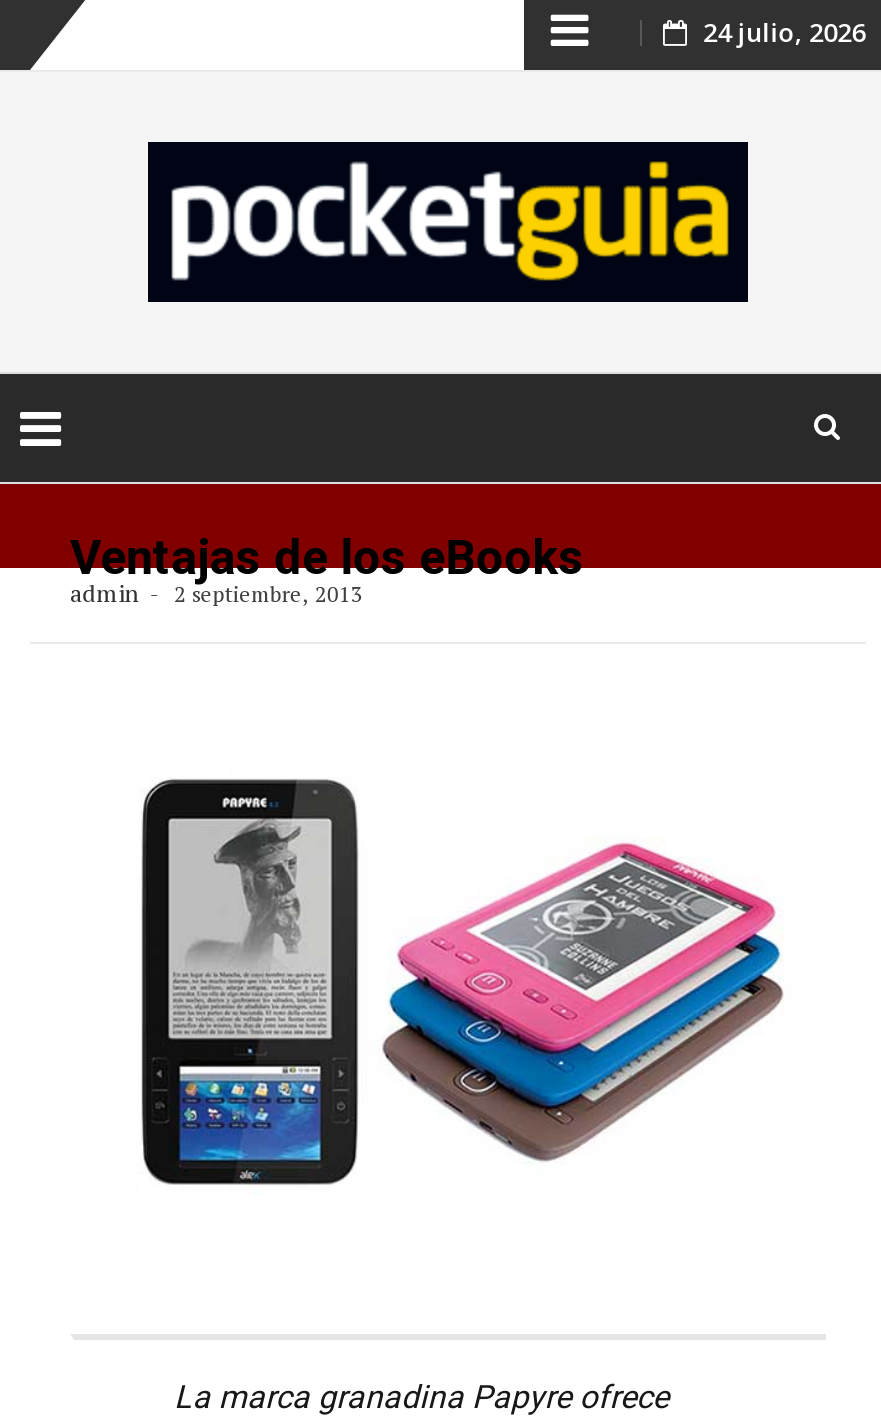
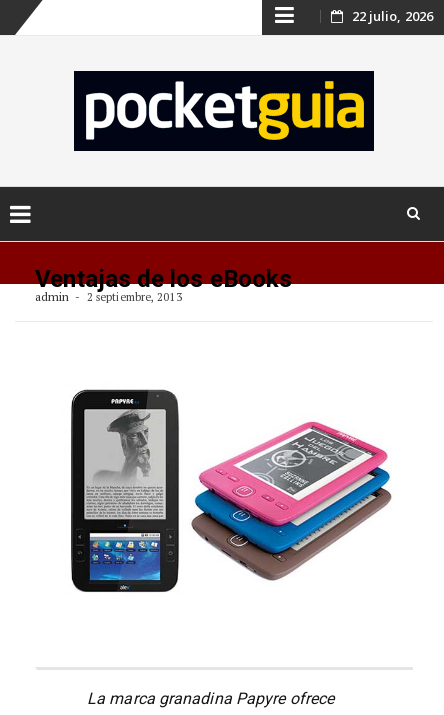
- 24 julio, 2026
+ 22 julio, 2026
